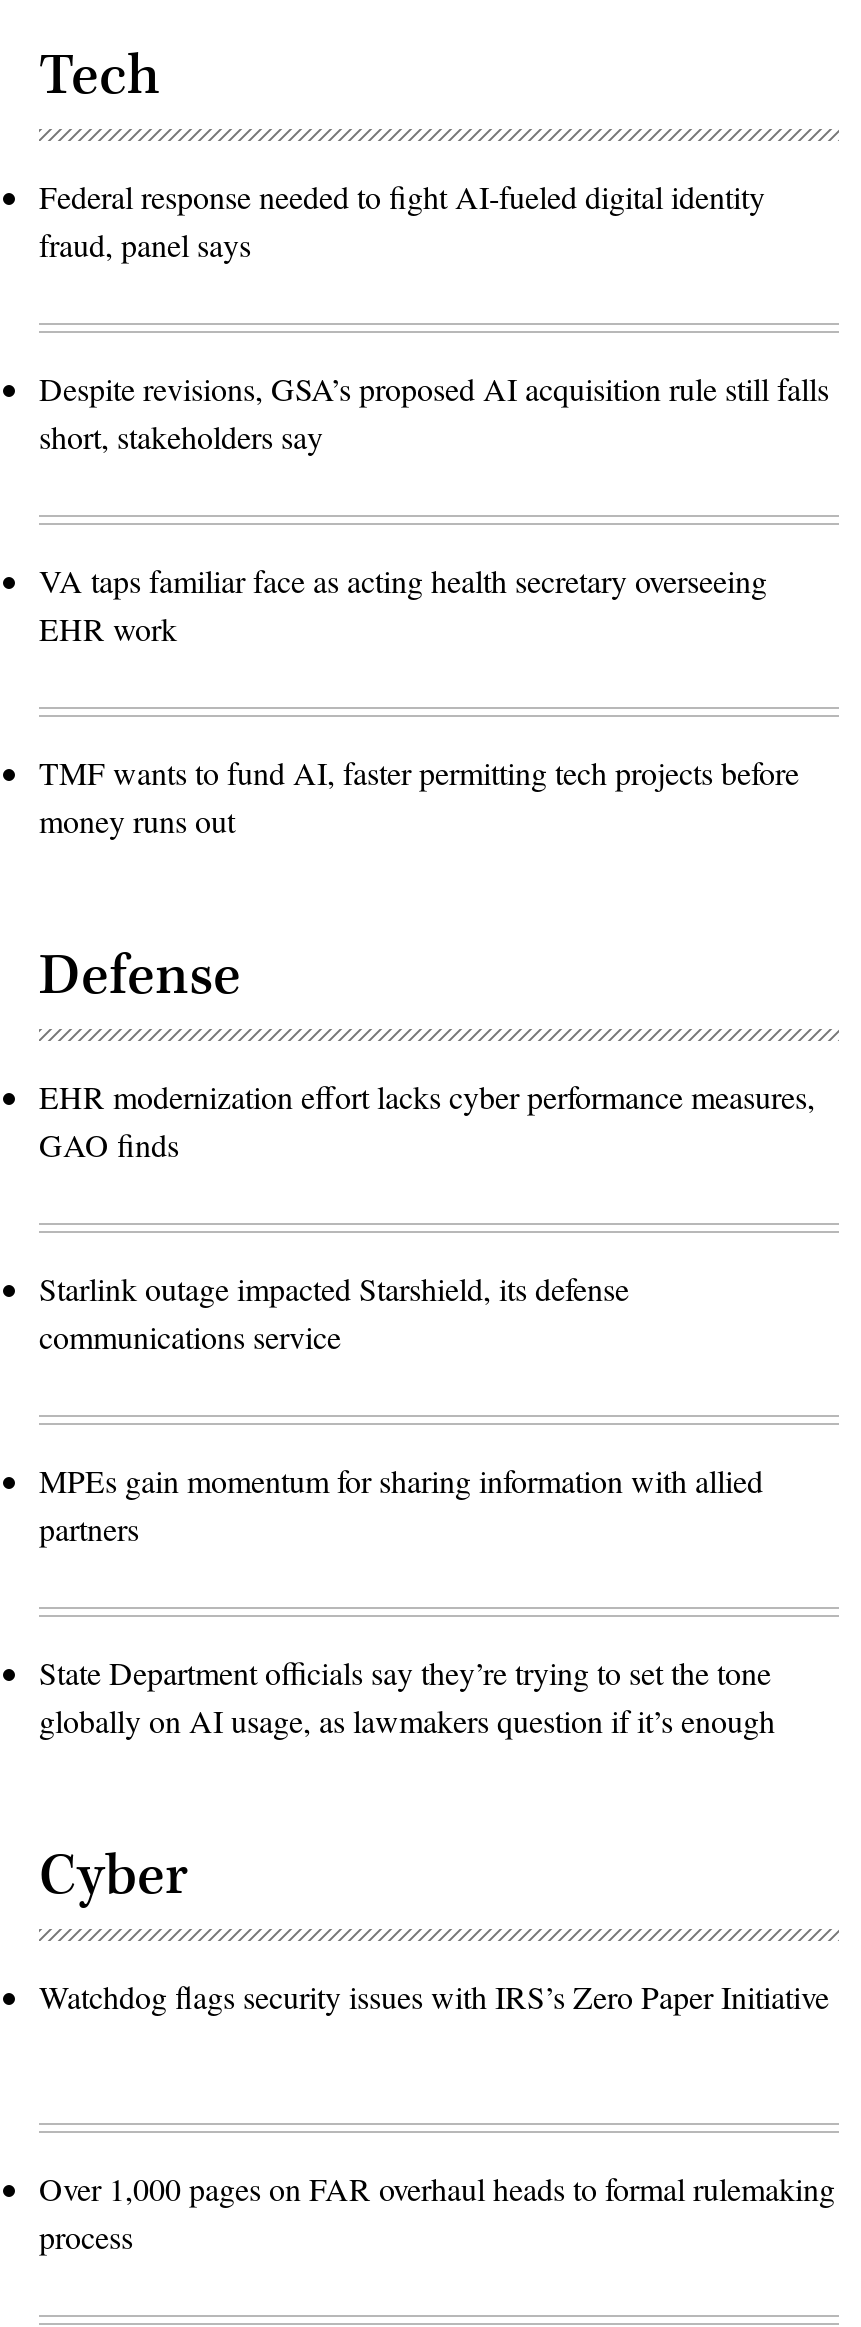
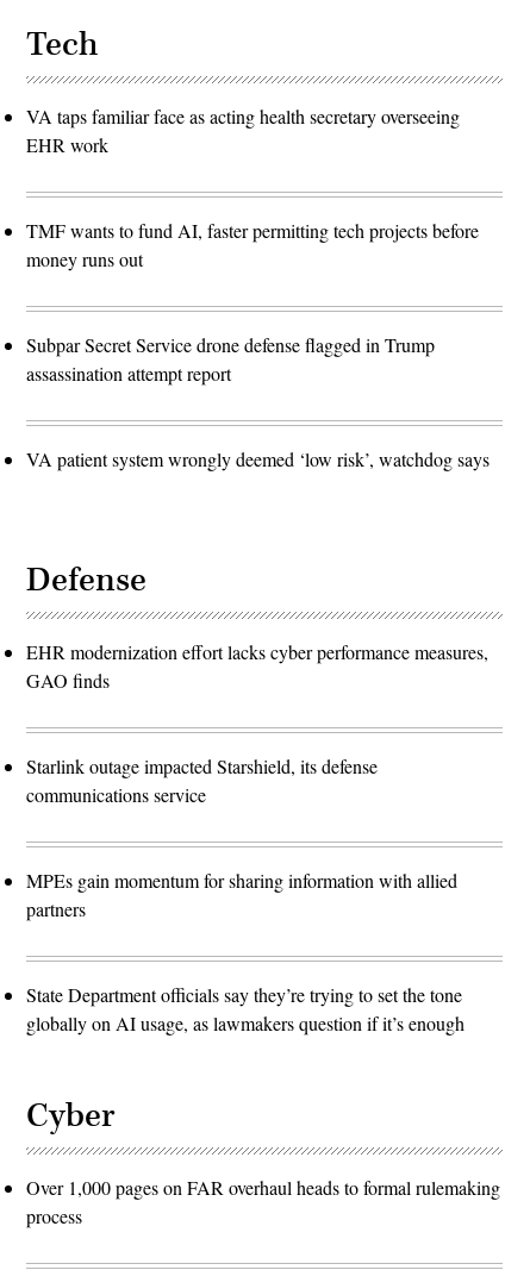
- Federal response needed to fight AI-fueled digital identity
- fraud, panel says
- Despite revisions, GSA’s proposed AI acquisition rule still falls
- short, stakeholders say

moved up: VA taps familiar face as acting health secretary overseeing | EHR work | TMF wants to fund AI, faster permitting tech projects before | money runs out

+ Subpar Secret Service drone defense flagged in Trump
+ assassination attempt report
+ VA patient system wrongly deemed ‘low risk’, watchdog says

- Watchdog flags security issues with IRS’s Zero Paper Initiative
